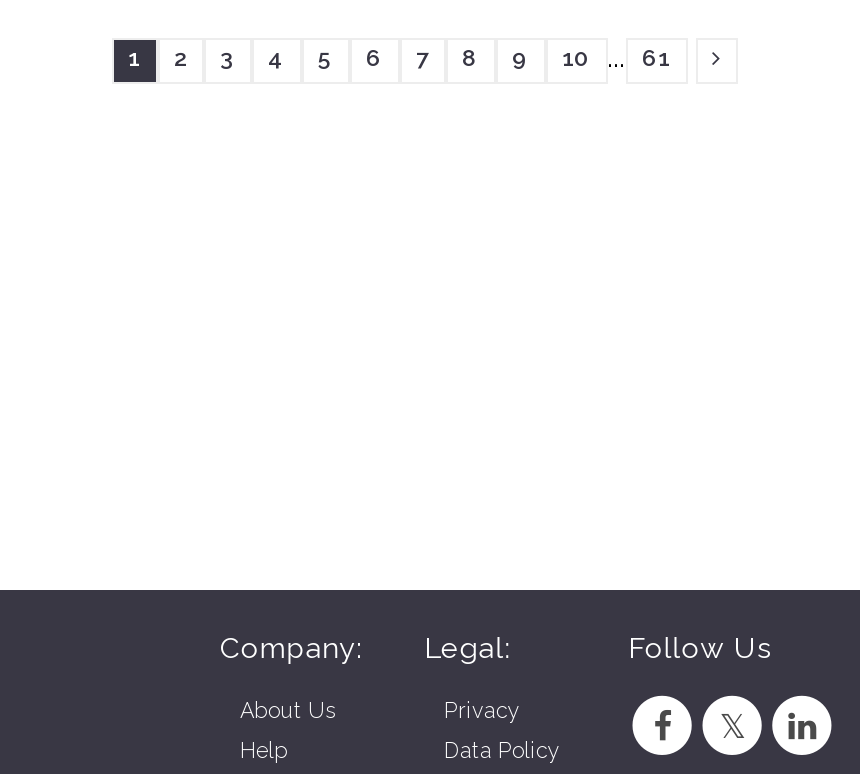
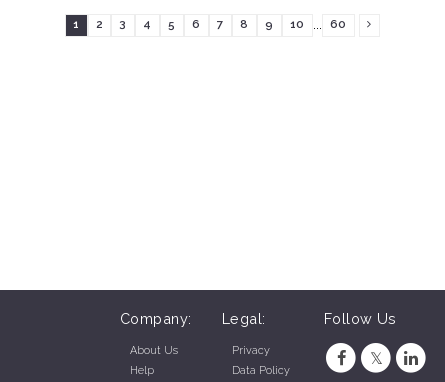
- 61
+ 60
